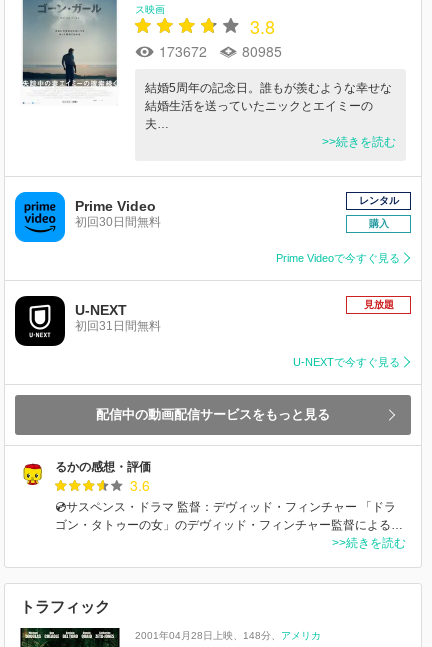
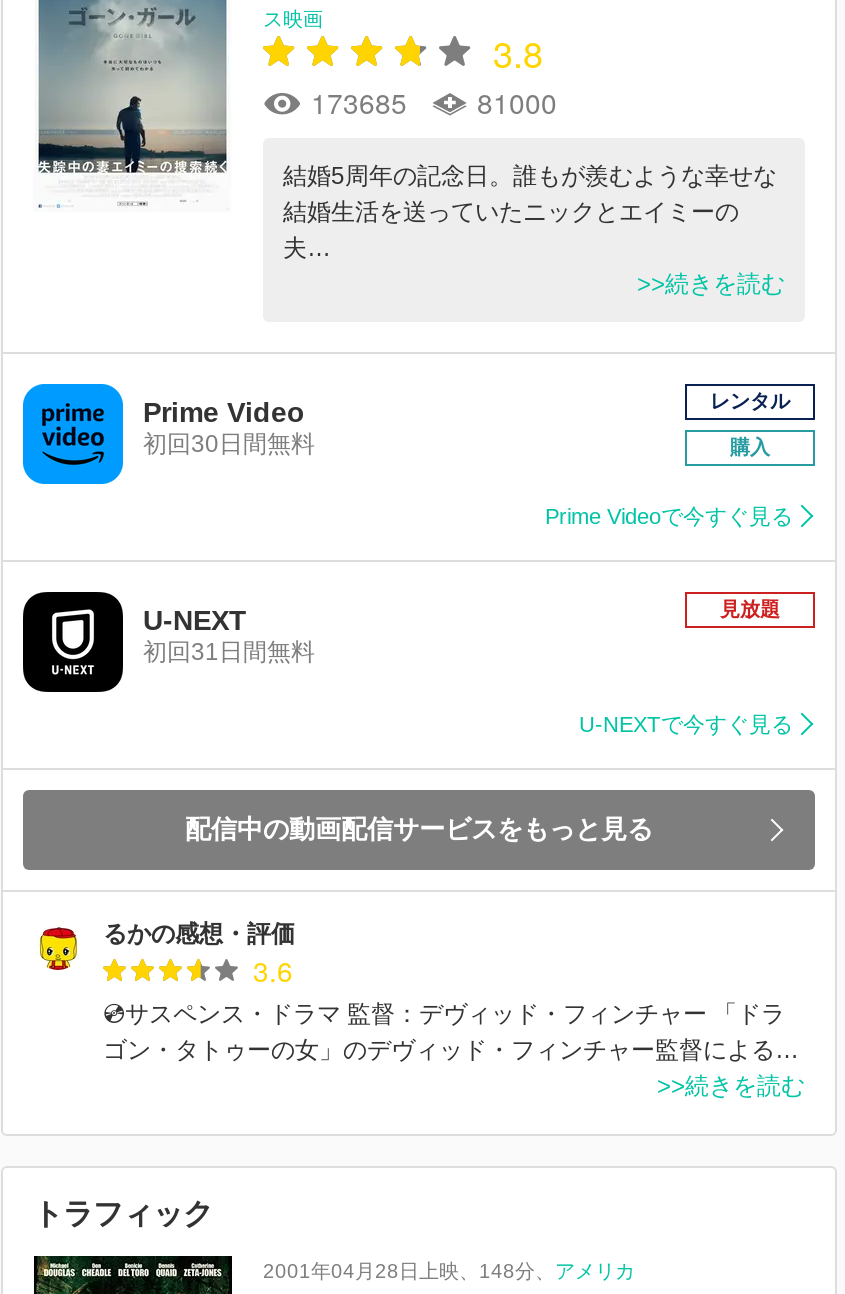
- 173672
+ 173685

- 80985
+ 81000
